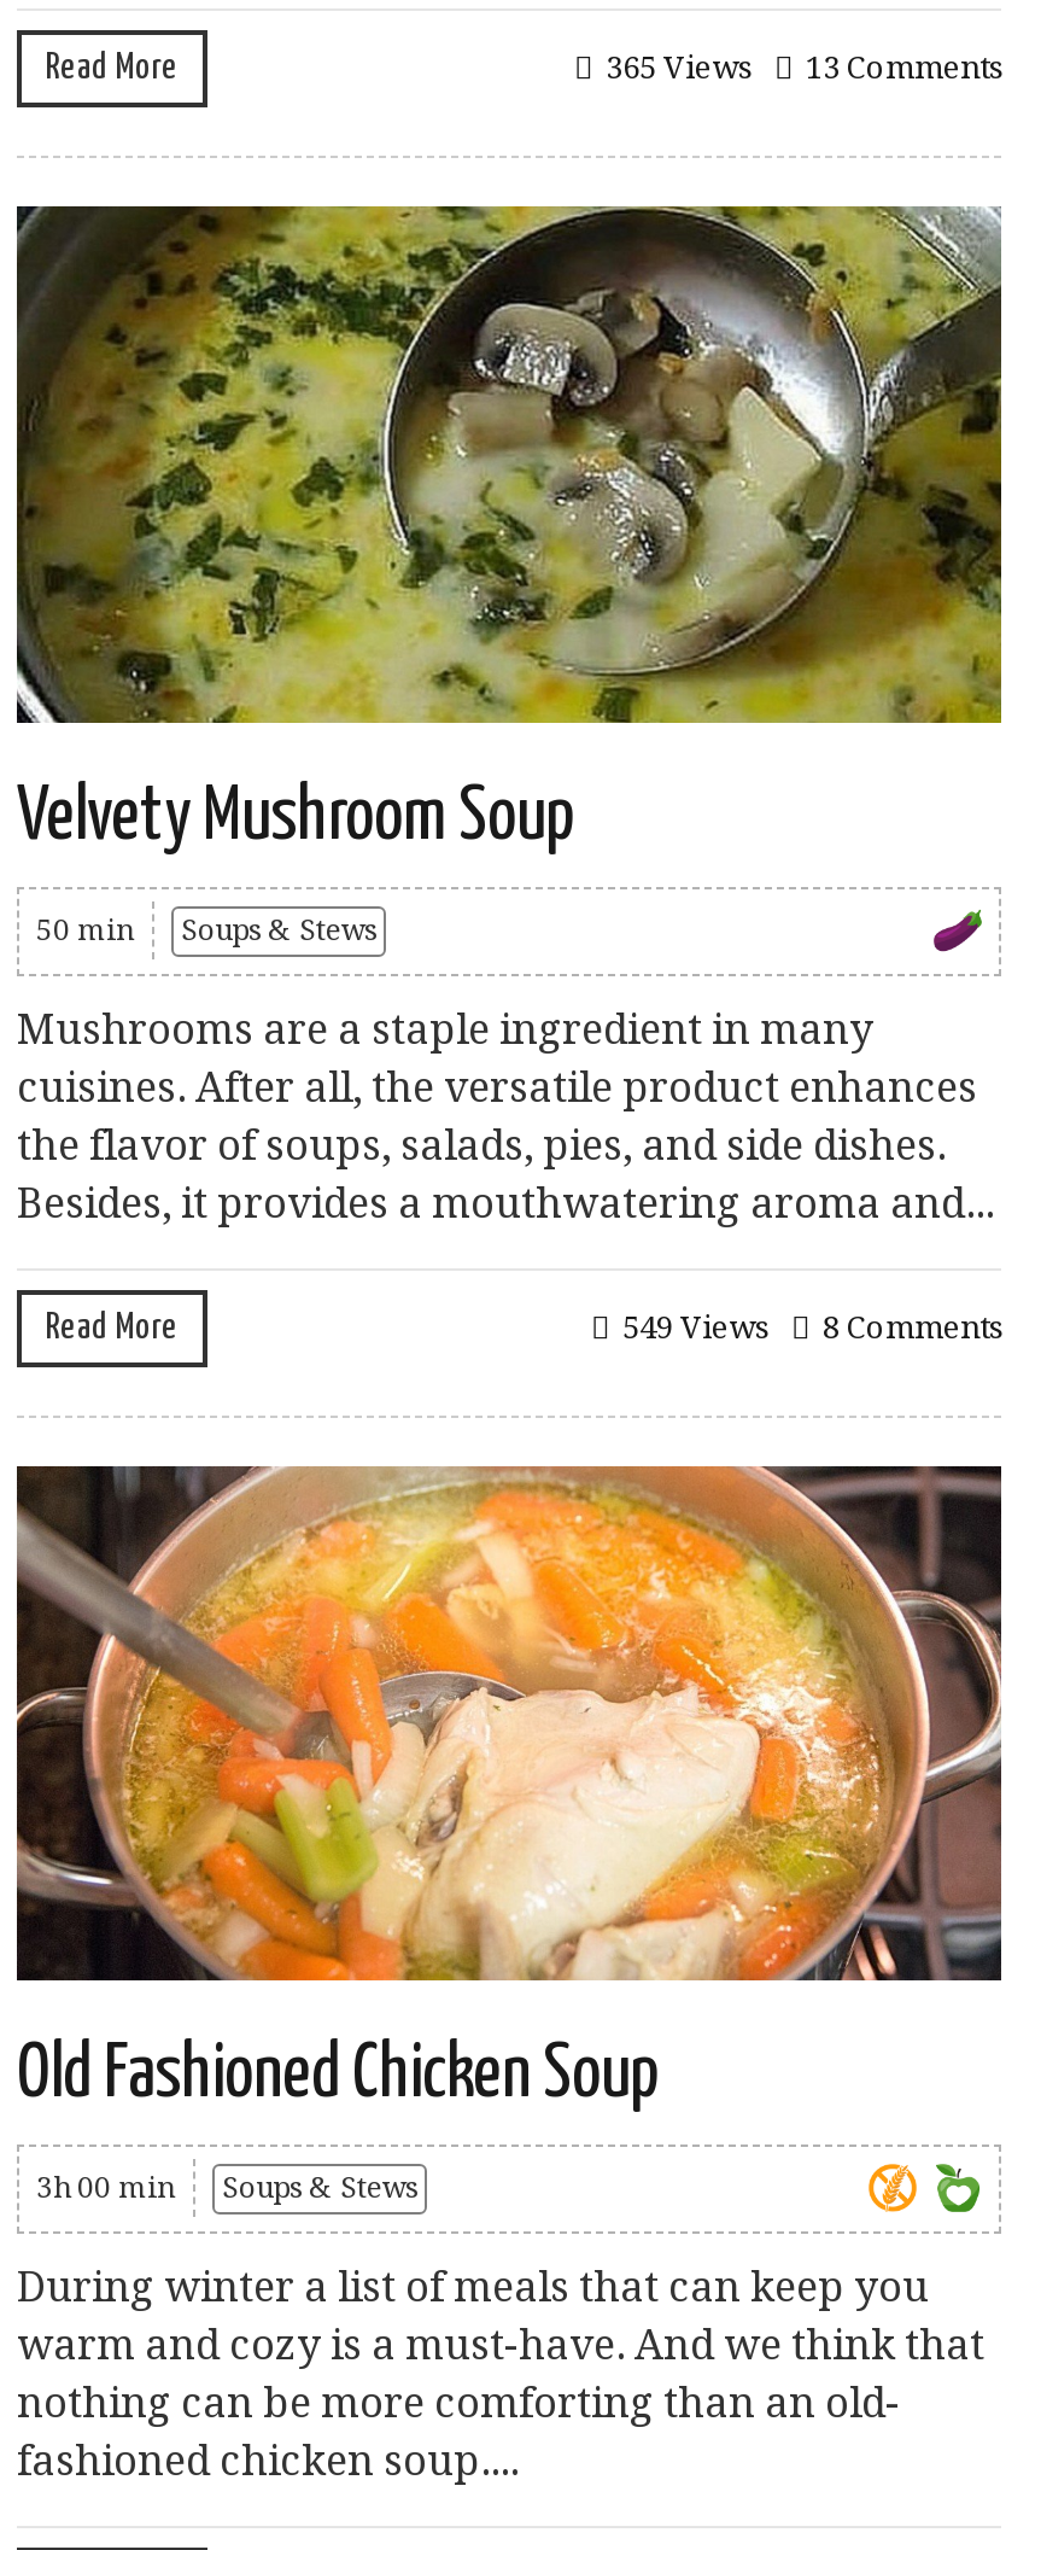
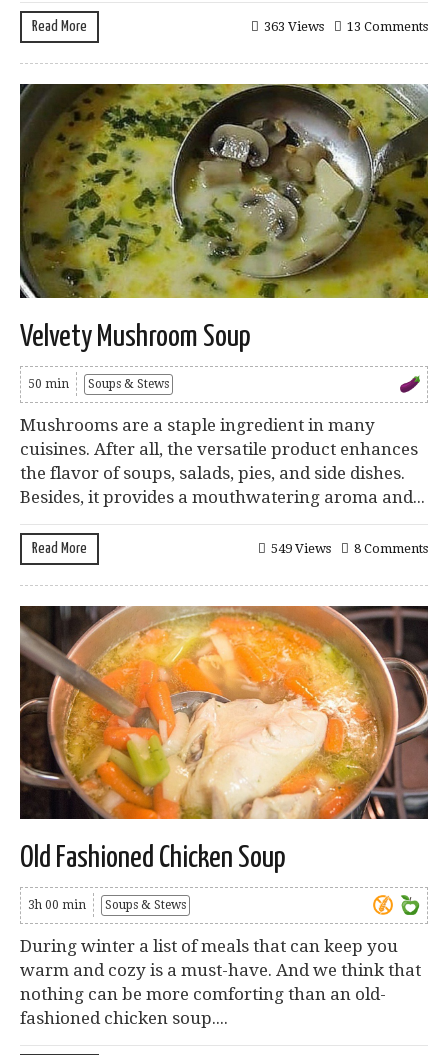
- 365 Views 13 Comments
+ 363 Views 13 Comments
